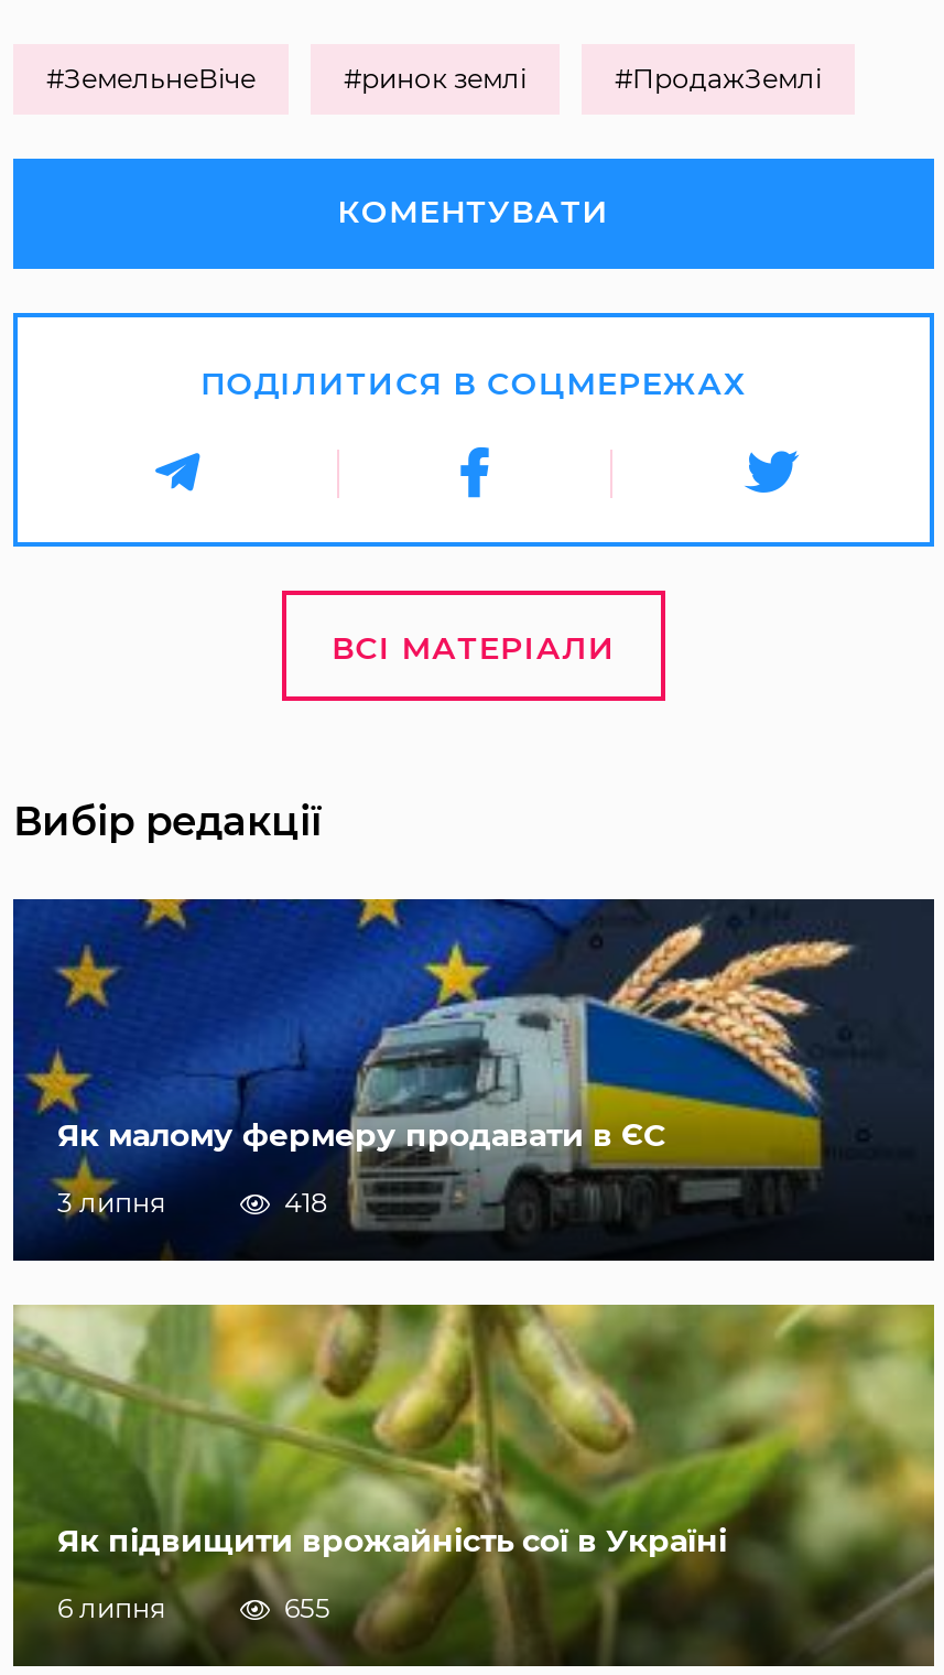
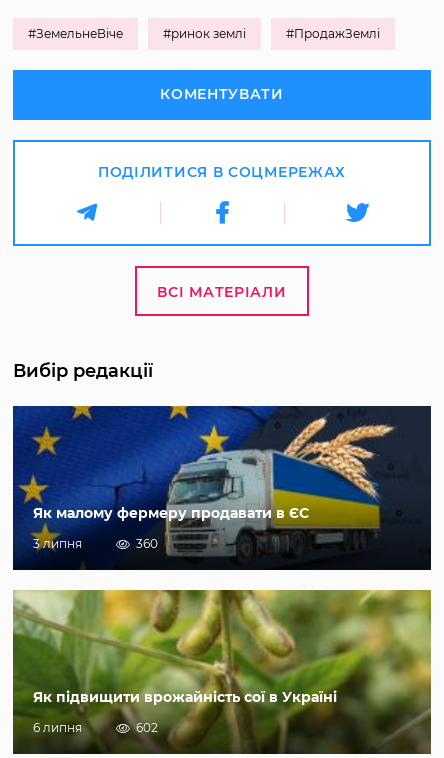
- 418
+ 360

- 655
+ 602
